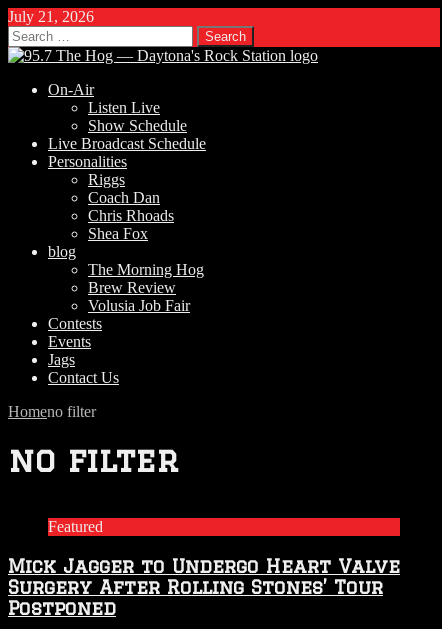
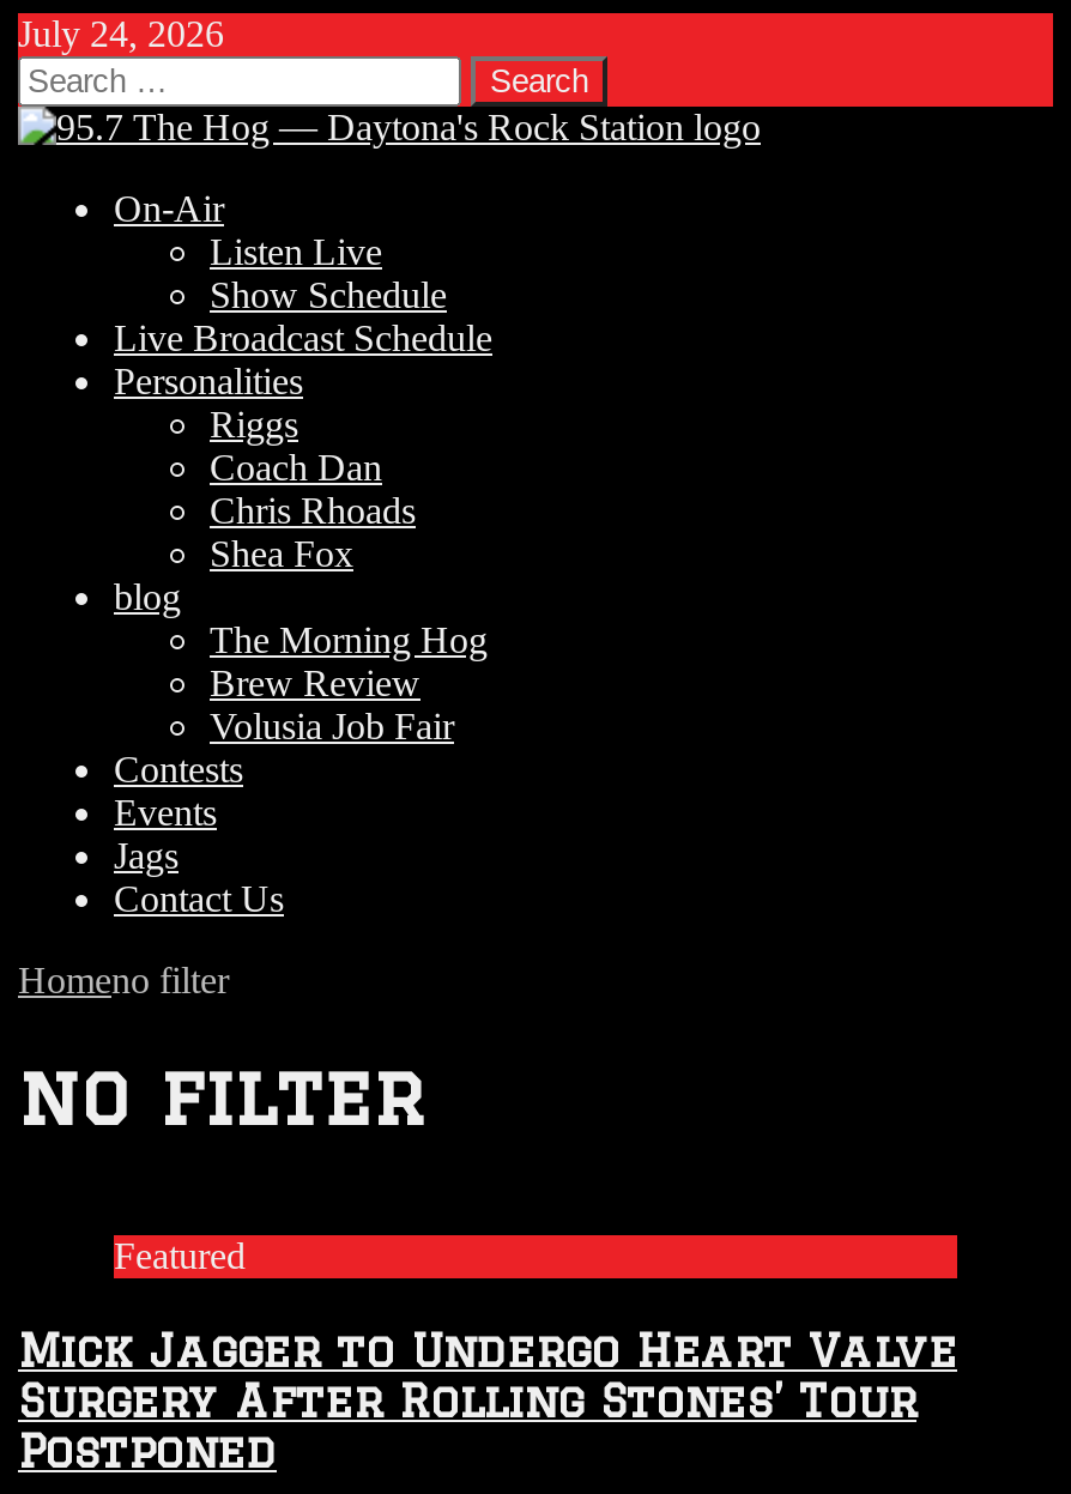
- July 21, 2026
+ July 24, 2026
